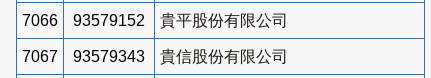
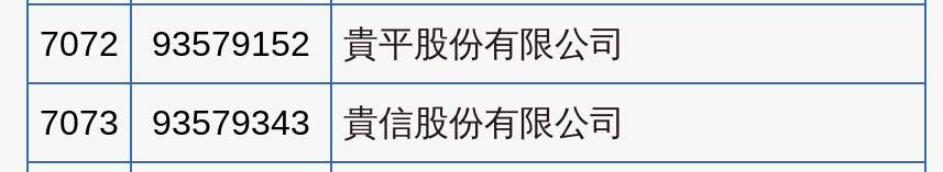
- 7066 93579152 貴平股份有限公司
+ 7072 93579152 貴平股份有限公司

- 7067 93579343 貴信股份有限公司
+ 7073 93579343 貴信股份有限公司
